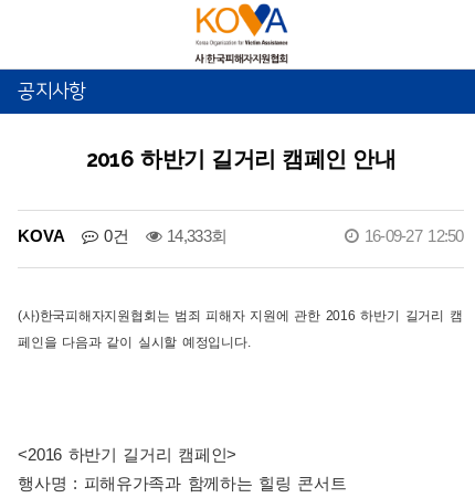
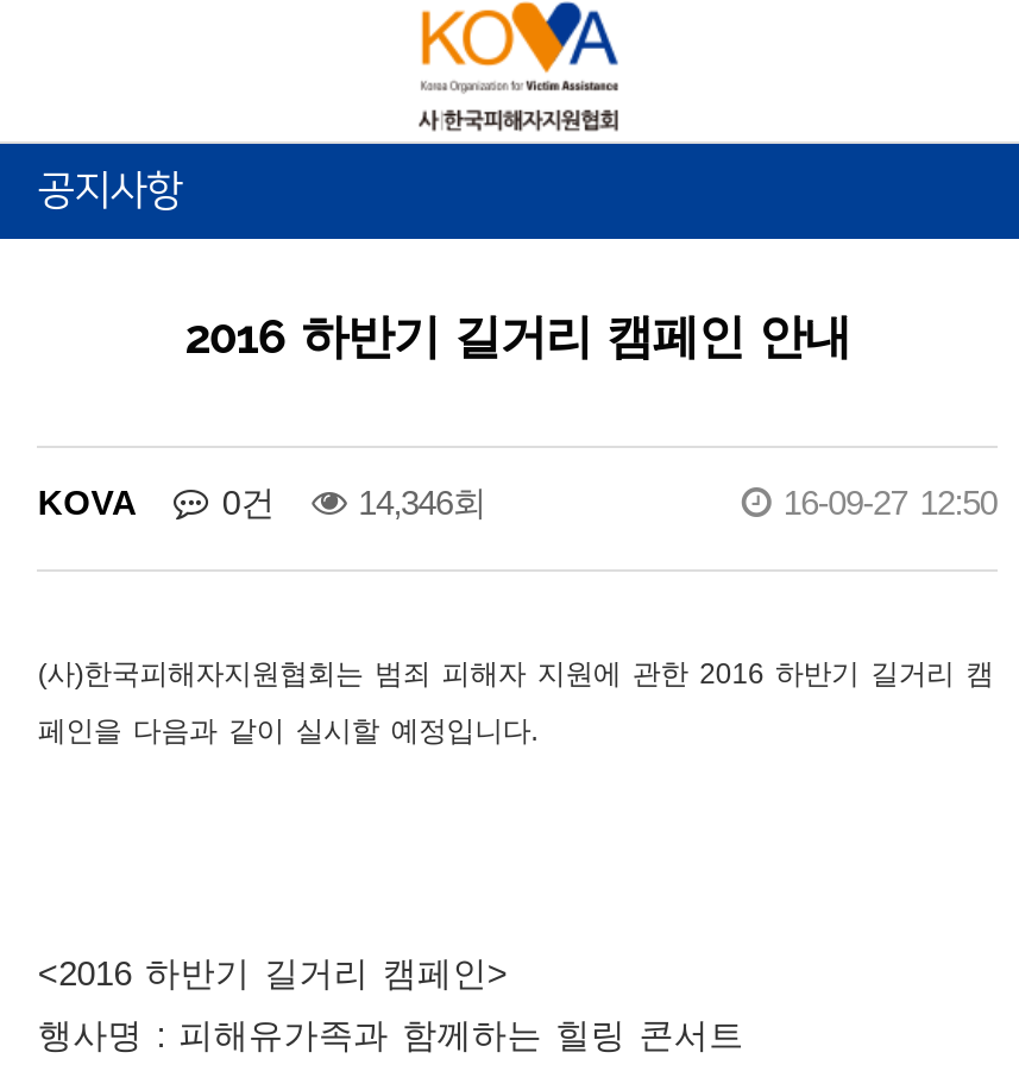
- KOVA 0건 14,333회
+ KOVA 0건 14,346회
